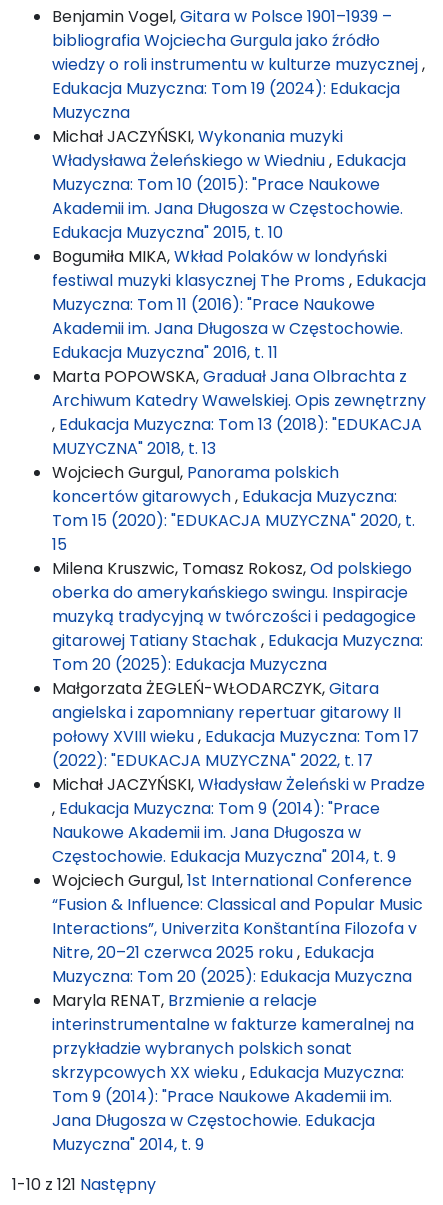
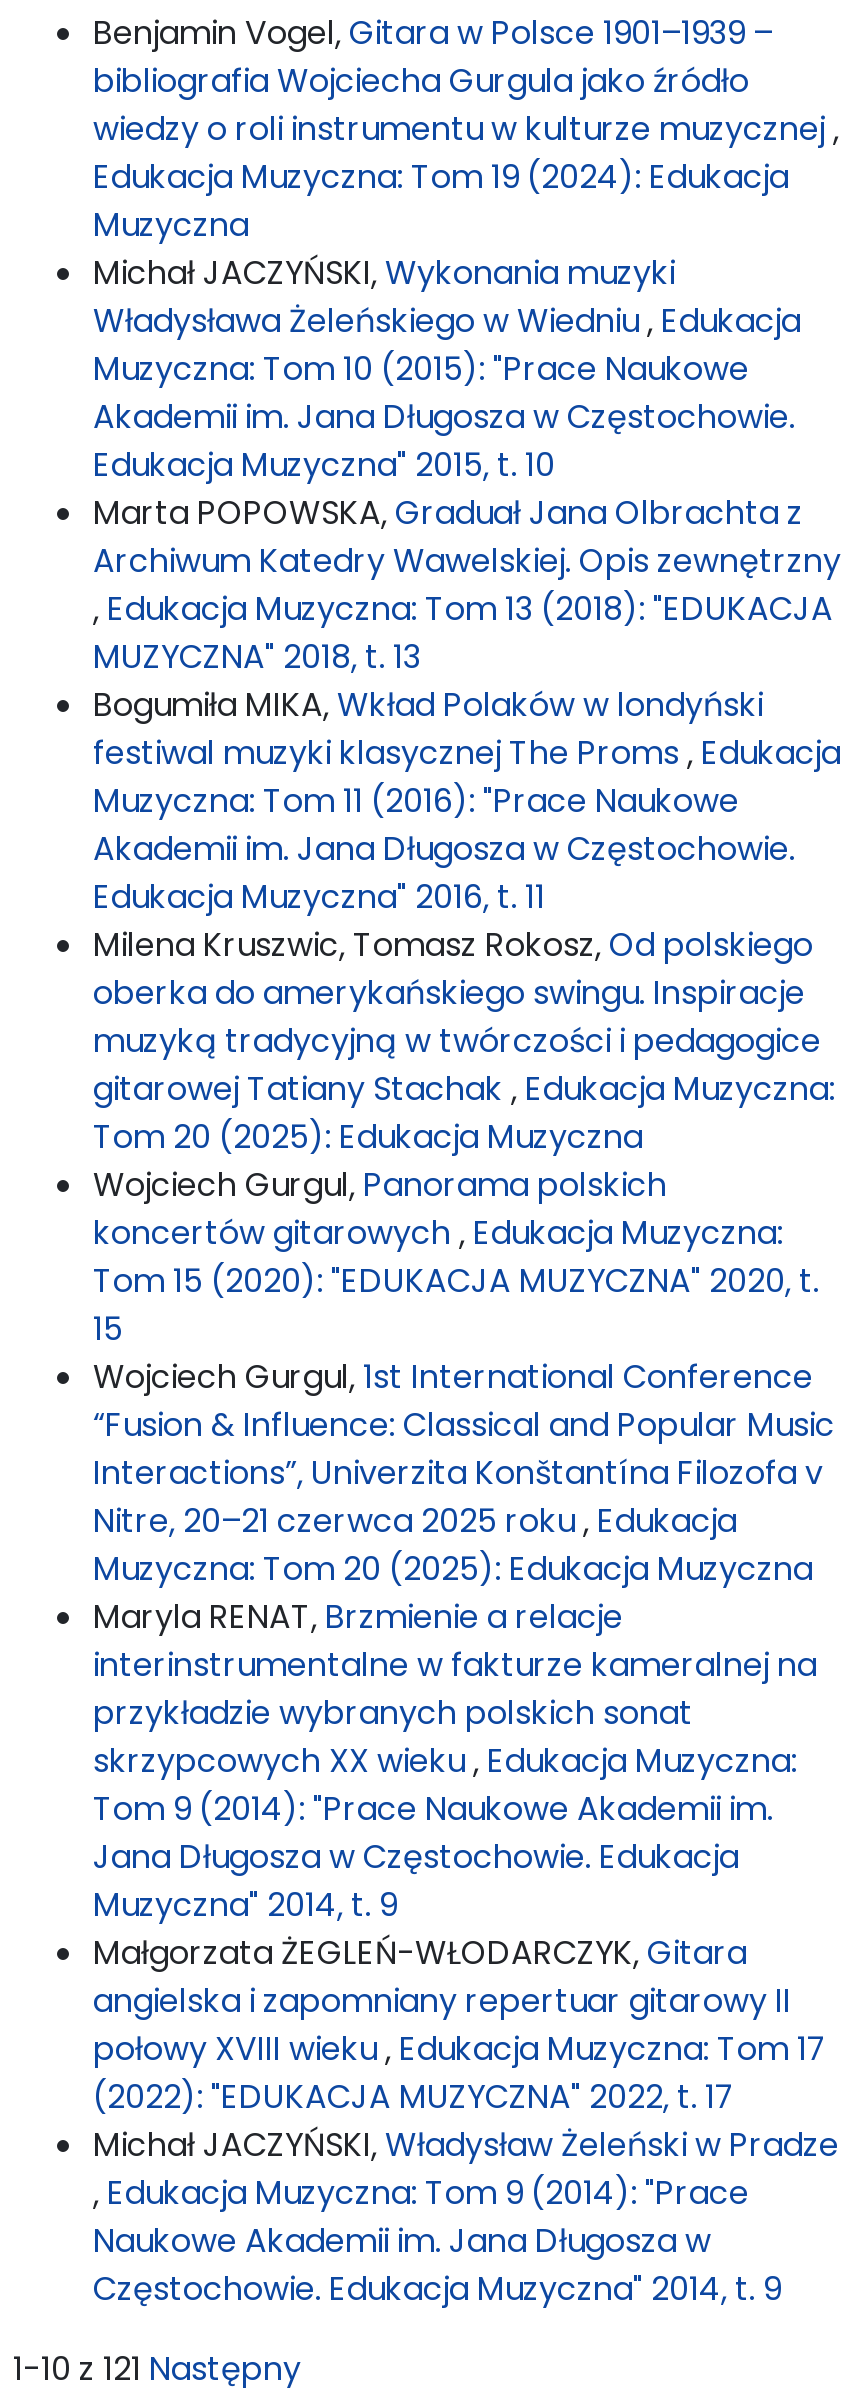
moved down: Bogumiła MIKA, Wkład Polaków w londyński | festiwal muzyki klasycznej The Proms, Edukacja | Muzyczna: Tom 11 (2016): "Prace Naukowe | Akademii im. Jana Długosza w Częstochowie. | Edukacja Muzyczna" 2016, t. 11

moved up: Marta POPOWSKA, Graduał Jana Olbrachta z | Archiwum Katedry Wawelskiej. Opis zewnętrzny | , Edukacja Muzyczna: Tom 13 (2018): "EDUKACJA | MUZYCZNA" 2018, t. 13

moved down: Wojciech Gurgul, Panorama polskich | koncertów gitarowych, Edukacja Muzyczna: | Tom 15 (2020): "EDUKACJA MUZYCZNA" 2020, t. | 15

moved up: Milena Kruszwic, Tomasz Rokosz, Od polskiego | oberka do amerykańskiego swingu. Inspiracje | muzyką tradycyjną w twórczości i pedagogice | gitarowej Tatiany Stachak, Edukacja Muzyczna: | Tom 20 (2025): Edukacja Muzyczna

moved down: Małgorzata ŻEGLEŃ-WŁODARCZYK, Gitara | angielska i zapomniany repertuar gitarowy II | połowy XVIII wieku, Edukacja Muzyczna: Tom 17 | (2022): "EDUKACJA MUZYCZNA" 2022, t. 17 | Michał JACZYŃSKI, Władysław Żeleński w Pradze | , Edukacja Muzyczna: Tom 9 (2014): "Prace | Naukowe Akademii im. Jana Długosza w | Częstochowie. Edukacja Muzyczna" 2014, t. 9

moved up: Wojciech Gurgul, 1st International Conference | “Fusion & Influence: Classical and Popular Music | Interactions”, Univerzita Konštantína Filozofa v | ... | Jana Długosza w Częstochowie. Edukacja | Muzyczna" 2014, t. 9
